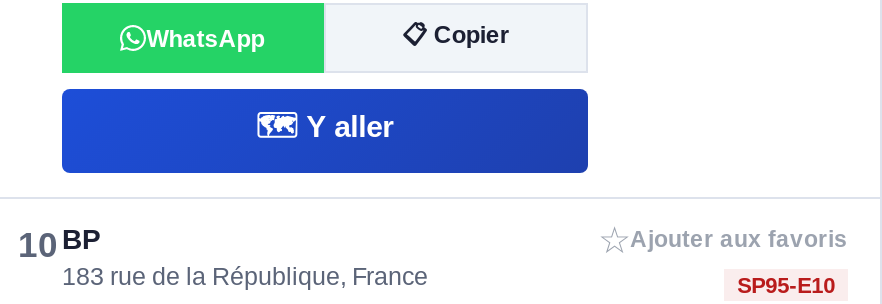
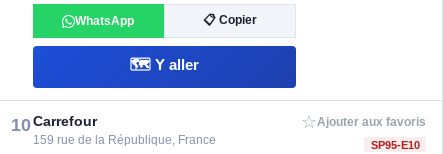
- 10 BP
- 183 rue de la République, France
+ 10 Carrefour
+ 159 rue de la République, France
